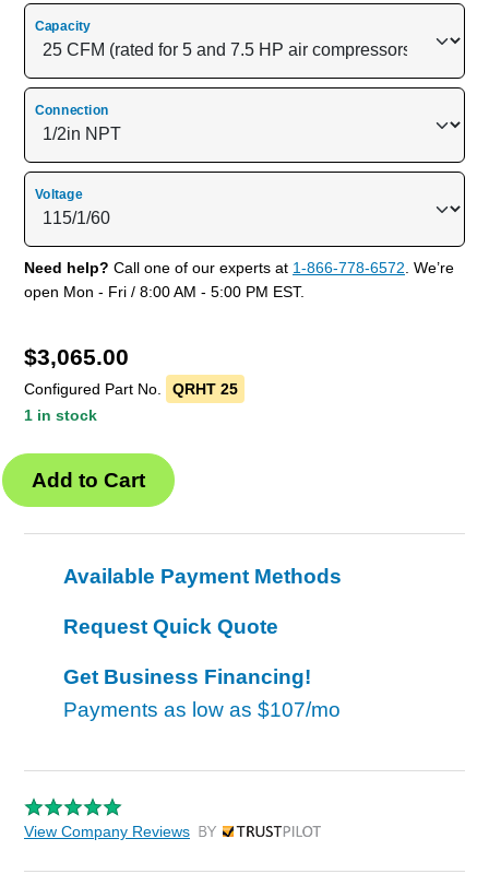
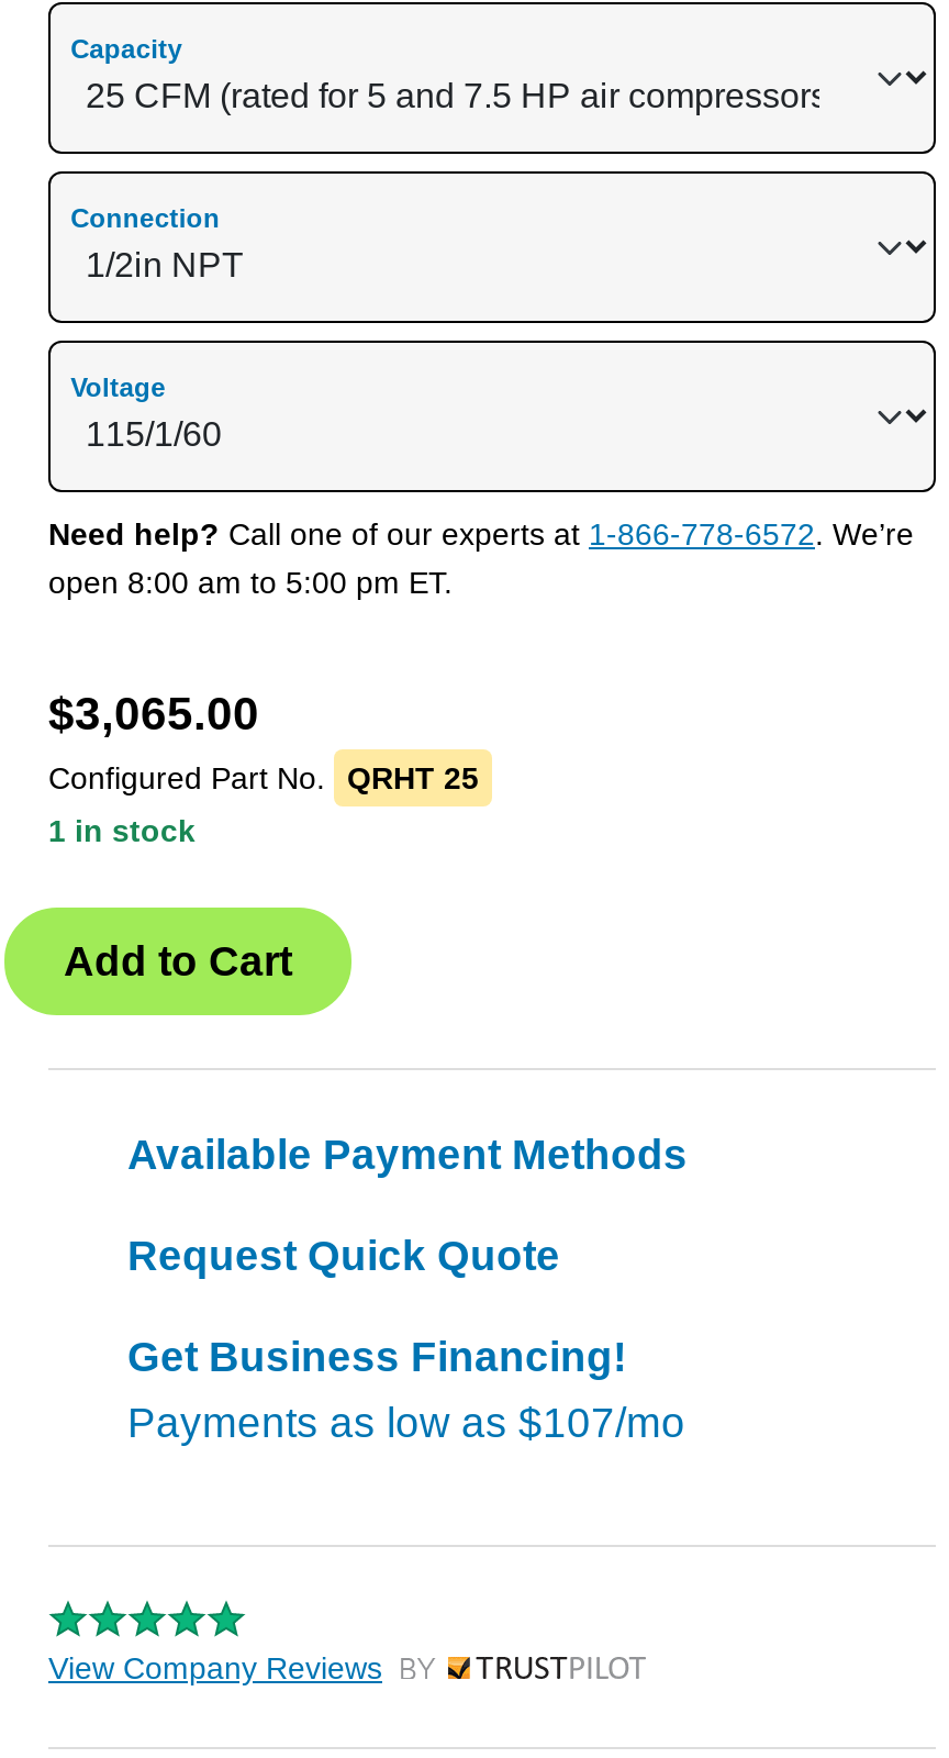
- open Mon - Fri / 8:00 AM - 5:00 PM EST.
+ open 8:00 am to 5:00 pm ET.
